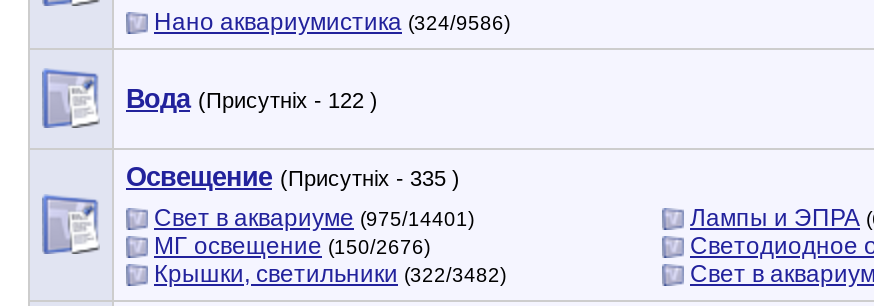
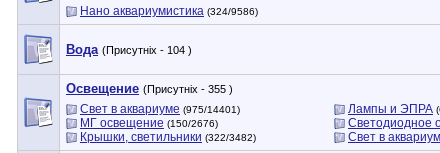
- Вода (Присутніх - 122 )
+ Вода (Присутніх - 104 )

- Освещение (Присутніх - 335 )
+ Освещение (Присутніх - 355 )
